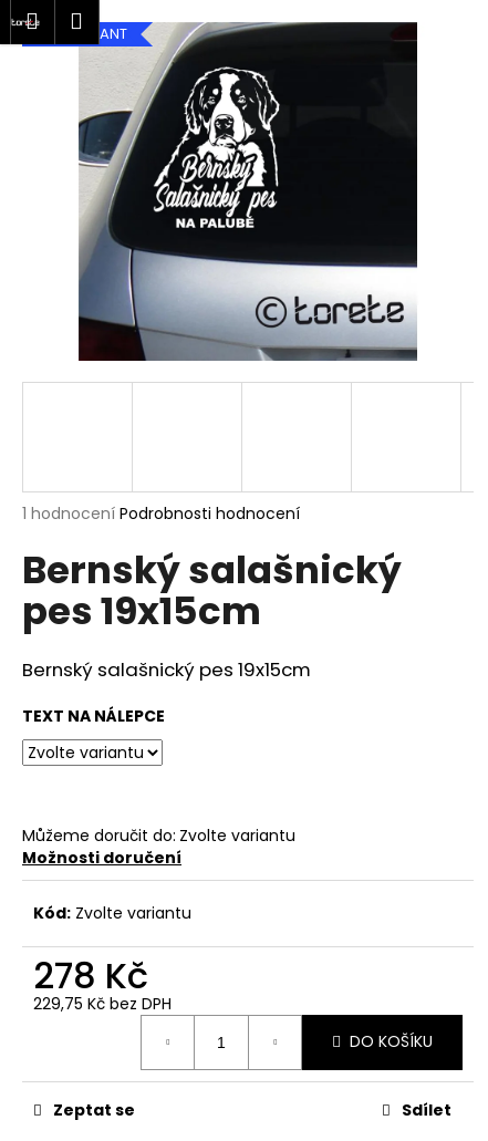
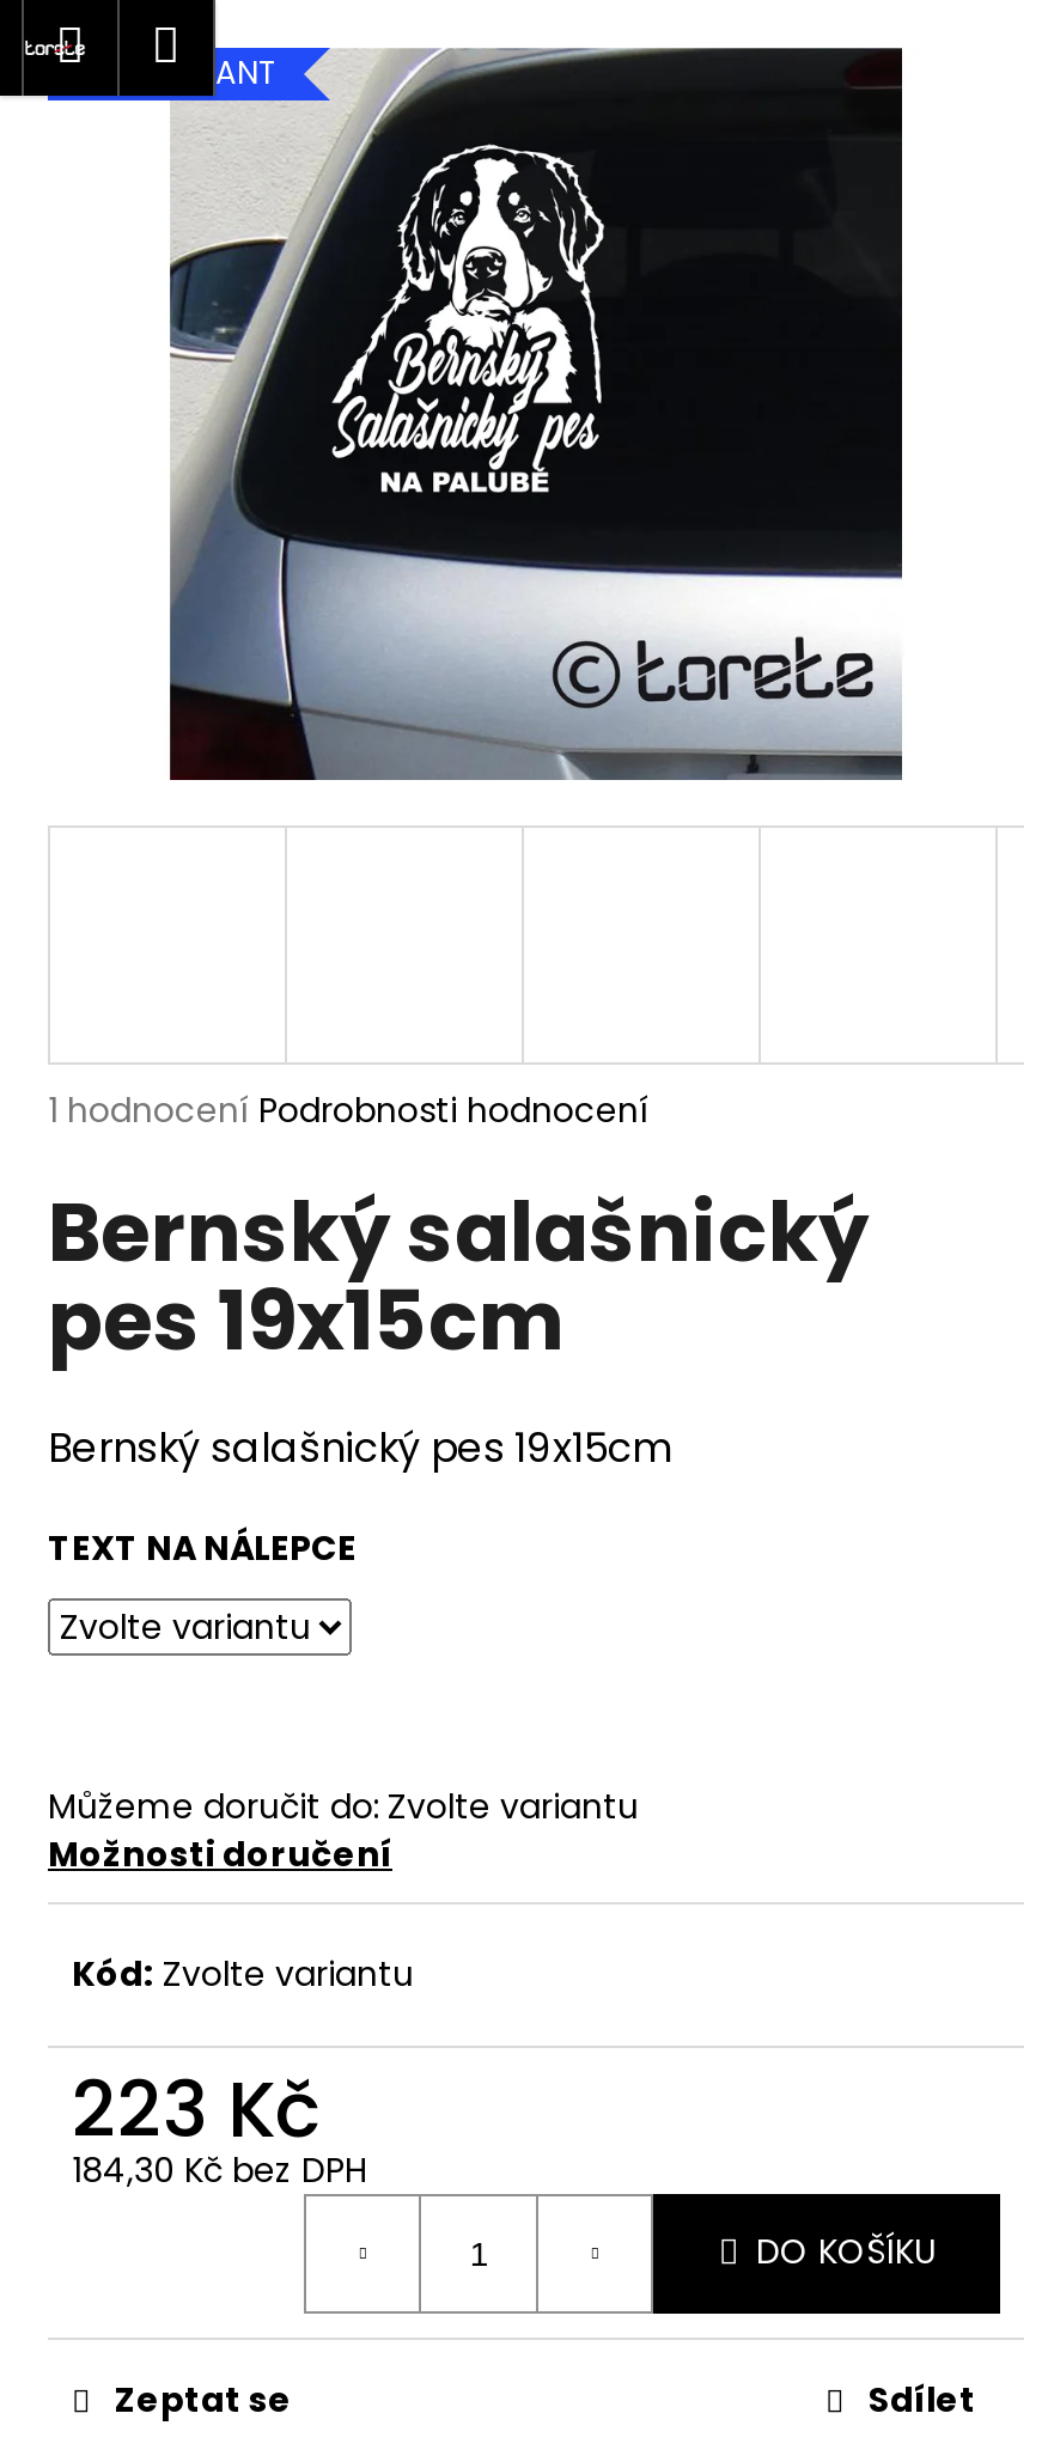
- 278 Kč
+ 223 Kč

- 229,75 Kč bez DPH
+ 184,30 Kč bez DPH
